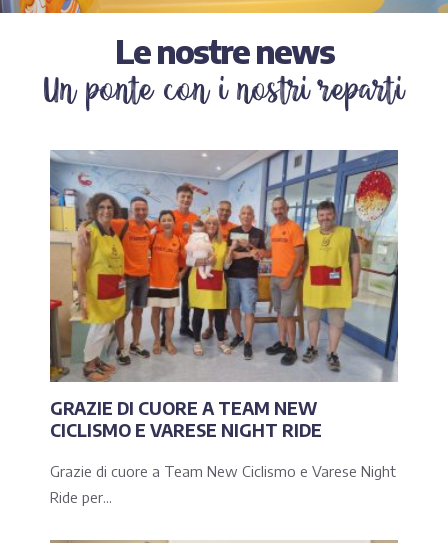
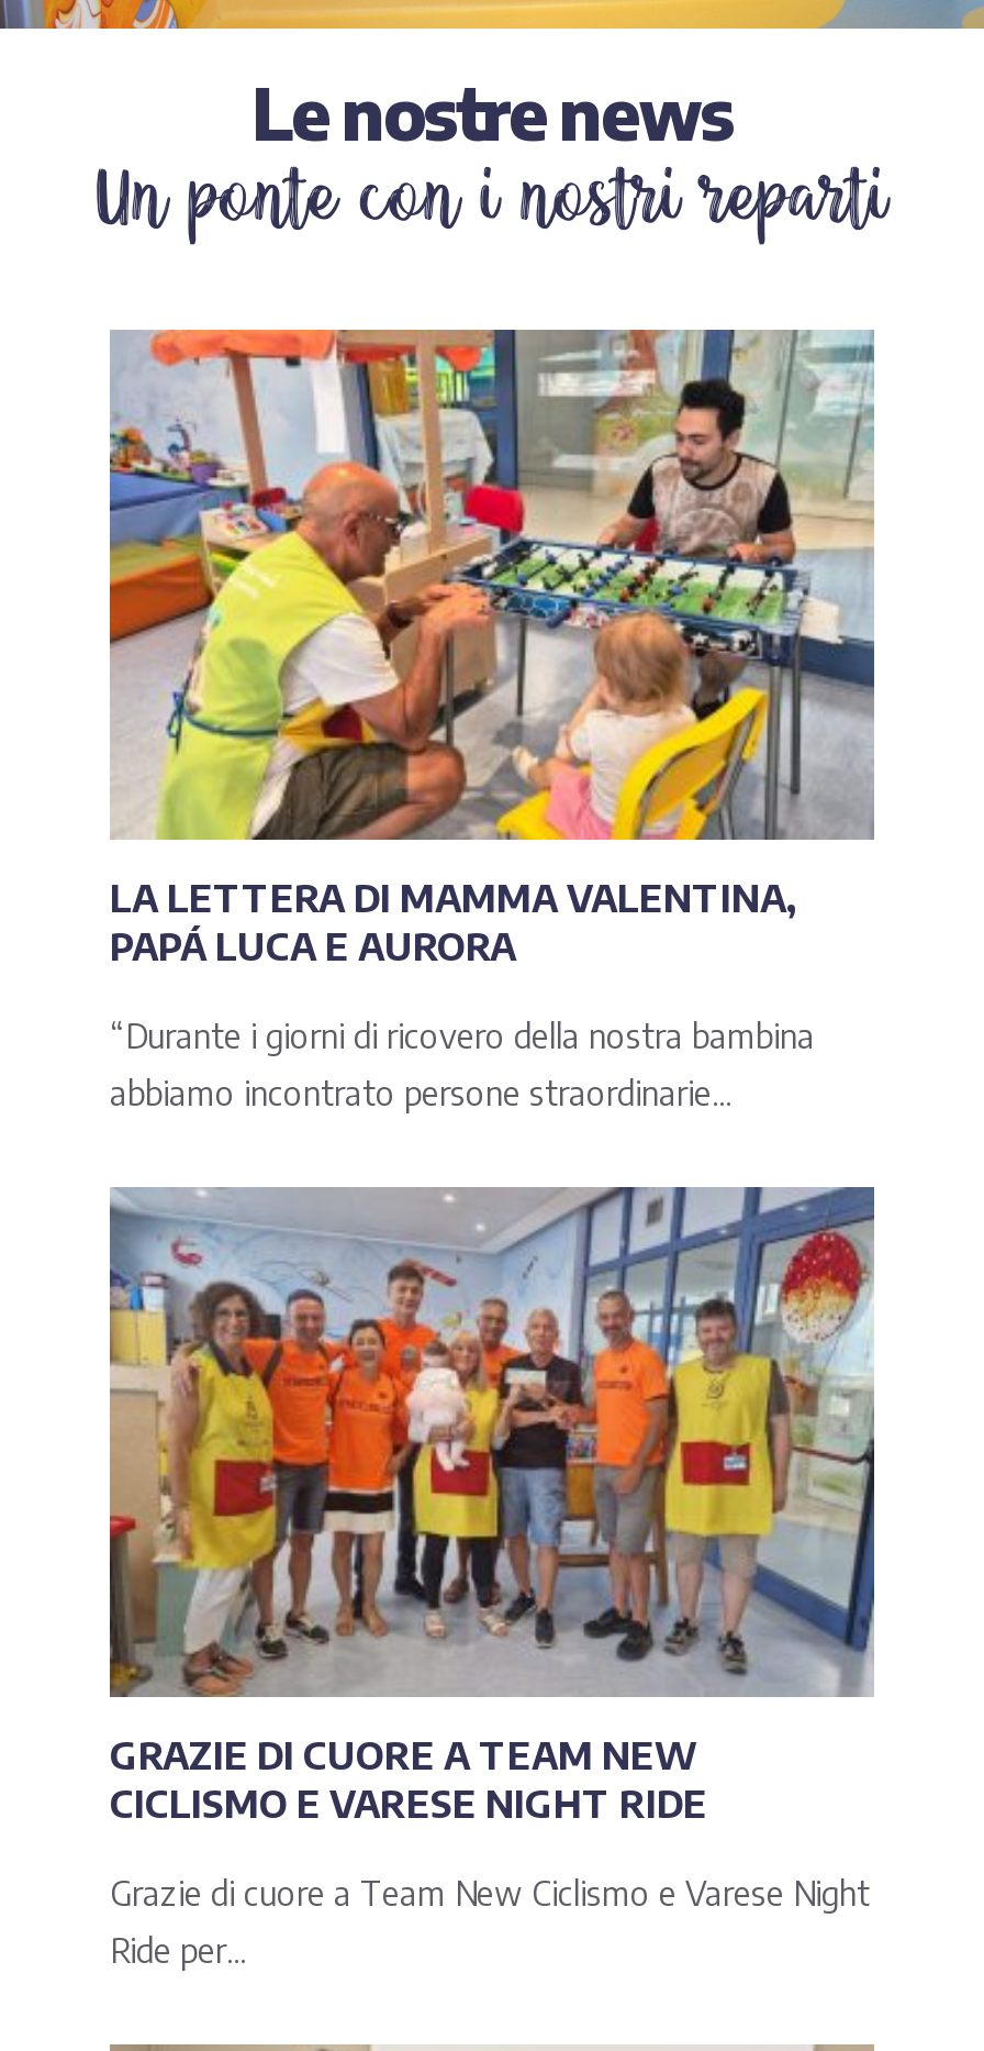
+ [image]
+ LA LETTERA DI MAMMA VALENTINA,
+ PAPÁ LUCA E AURORA
+ “Durante i giorni di ricovero della nostra bambina
+ abbiamo incontrato persone straordinarie...
